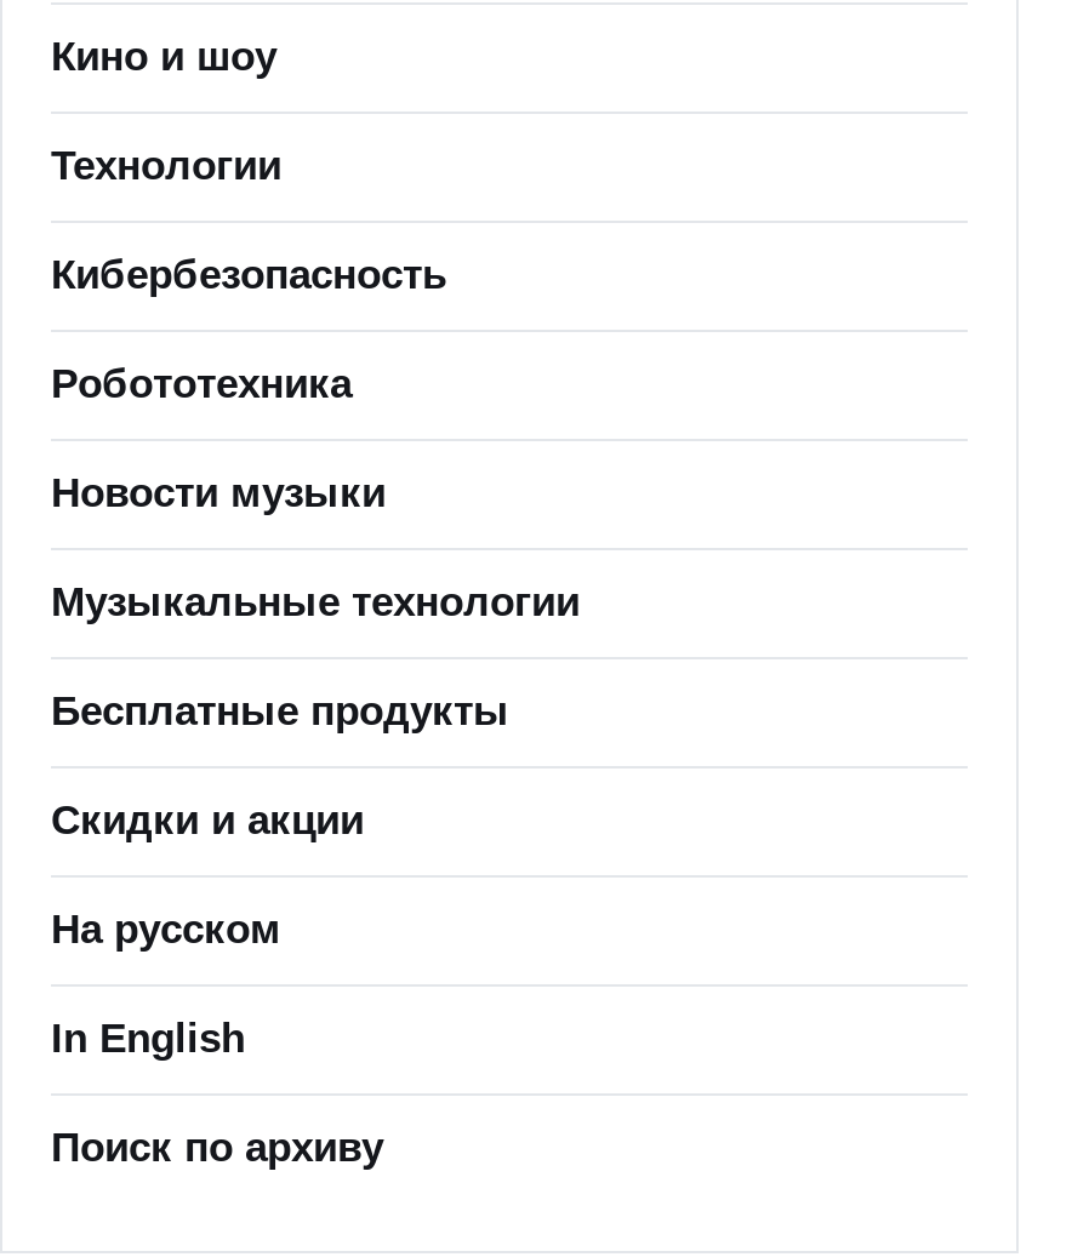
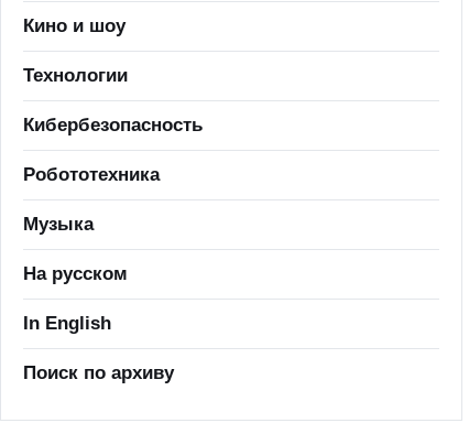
- Новости музыки
- Музыкальные технологии
- Бесплатные продукты
- Скидки и акции
+ Музыка
